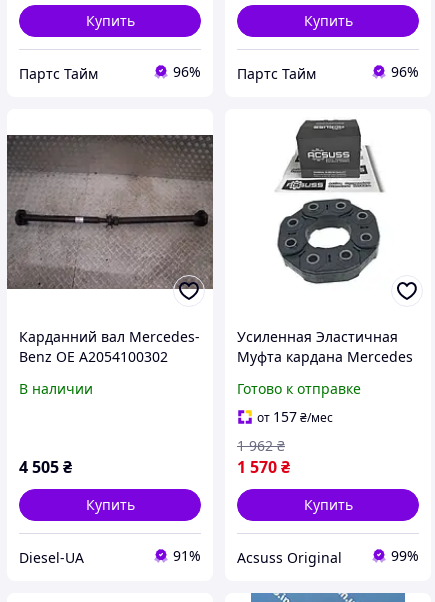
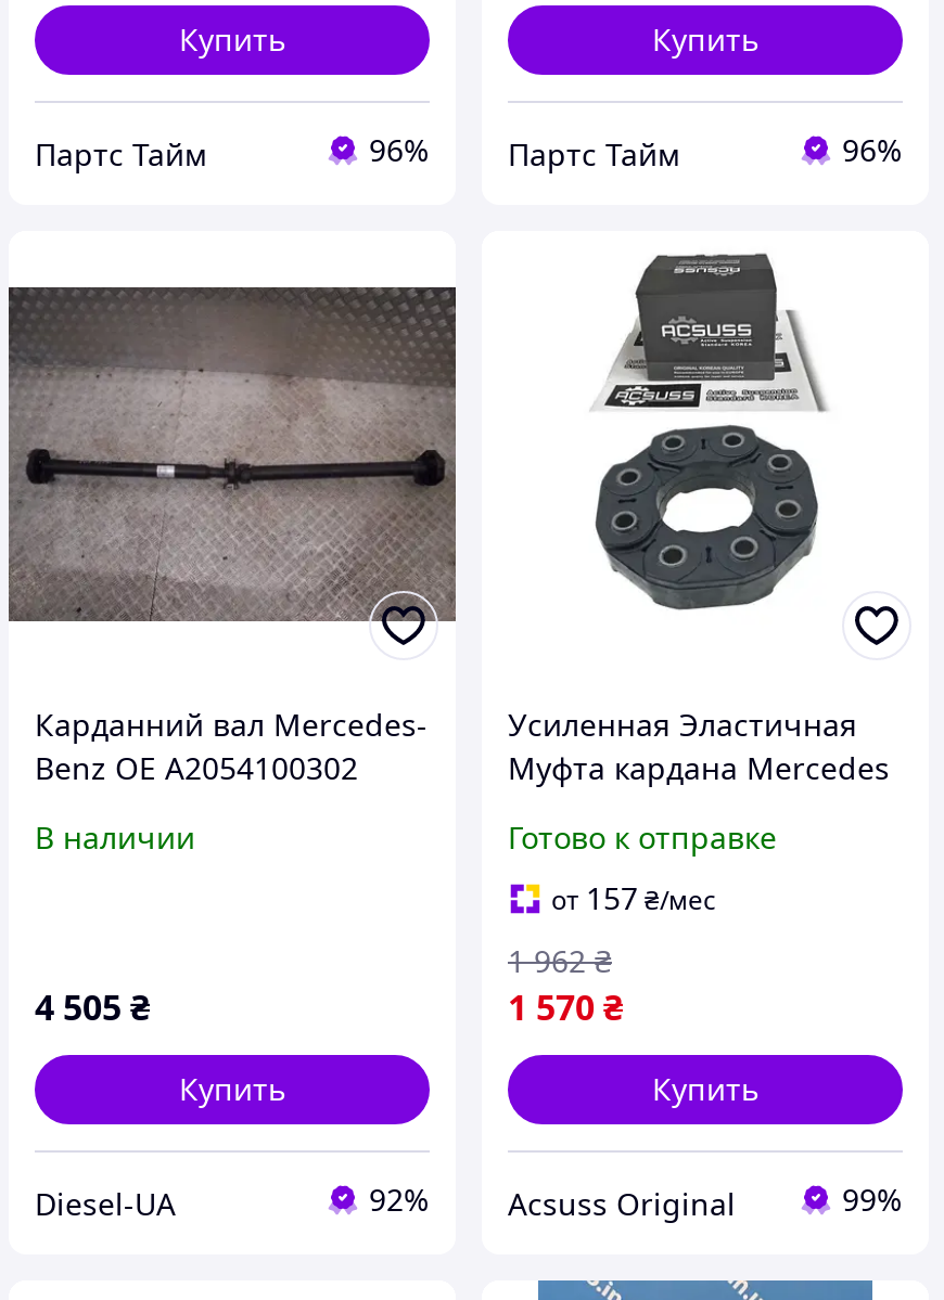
- 91% Acsuss Original
+ 92% Acsuss Original
